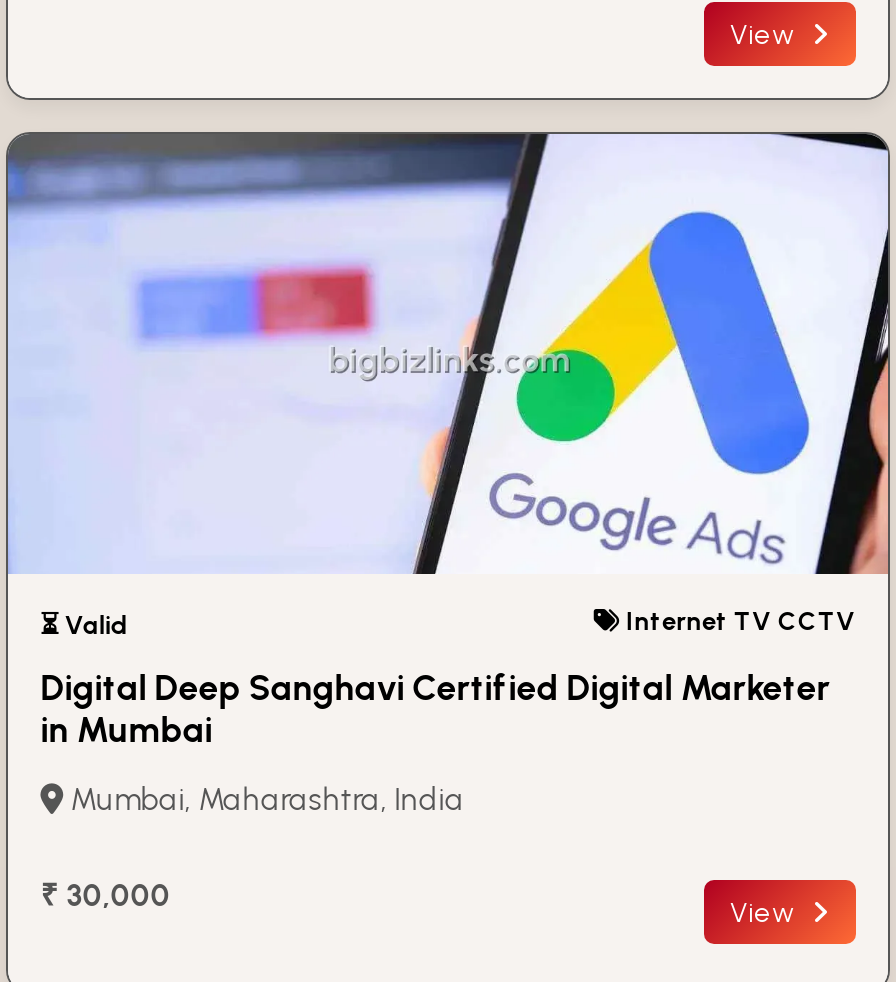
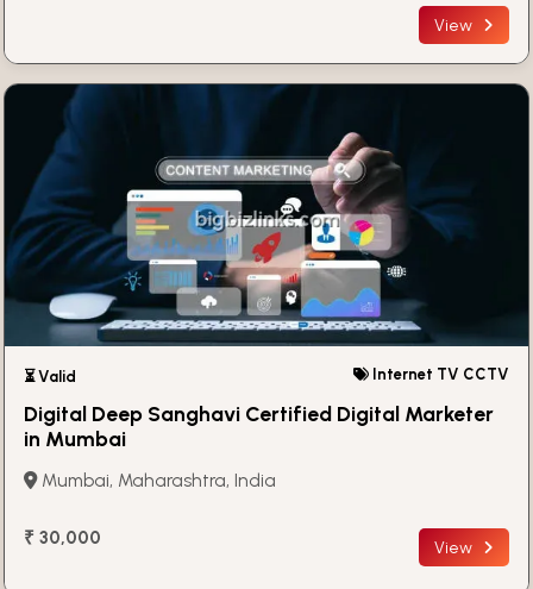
- [image]
+ [image]
